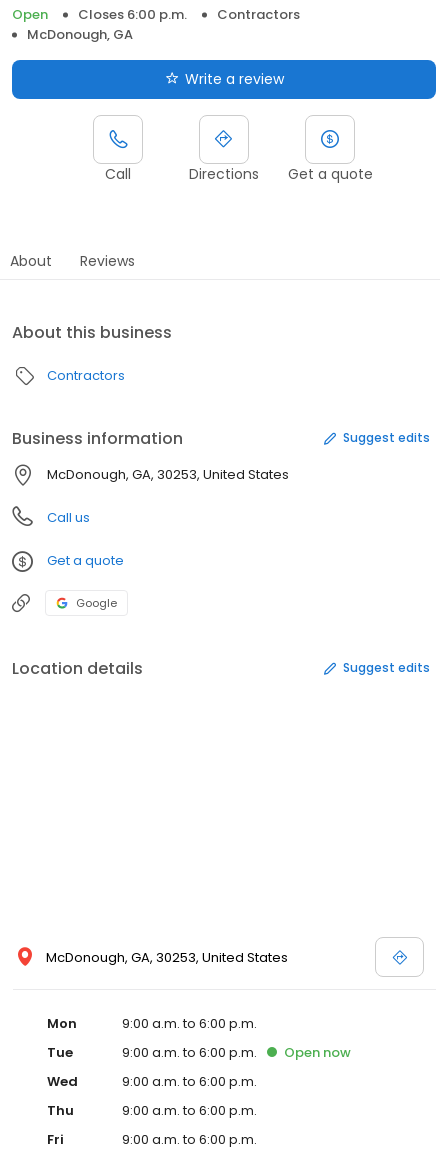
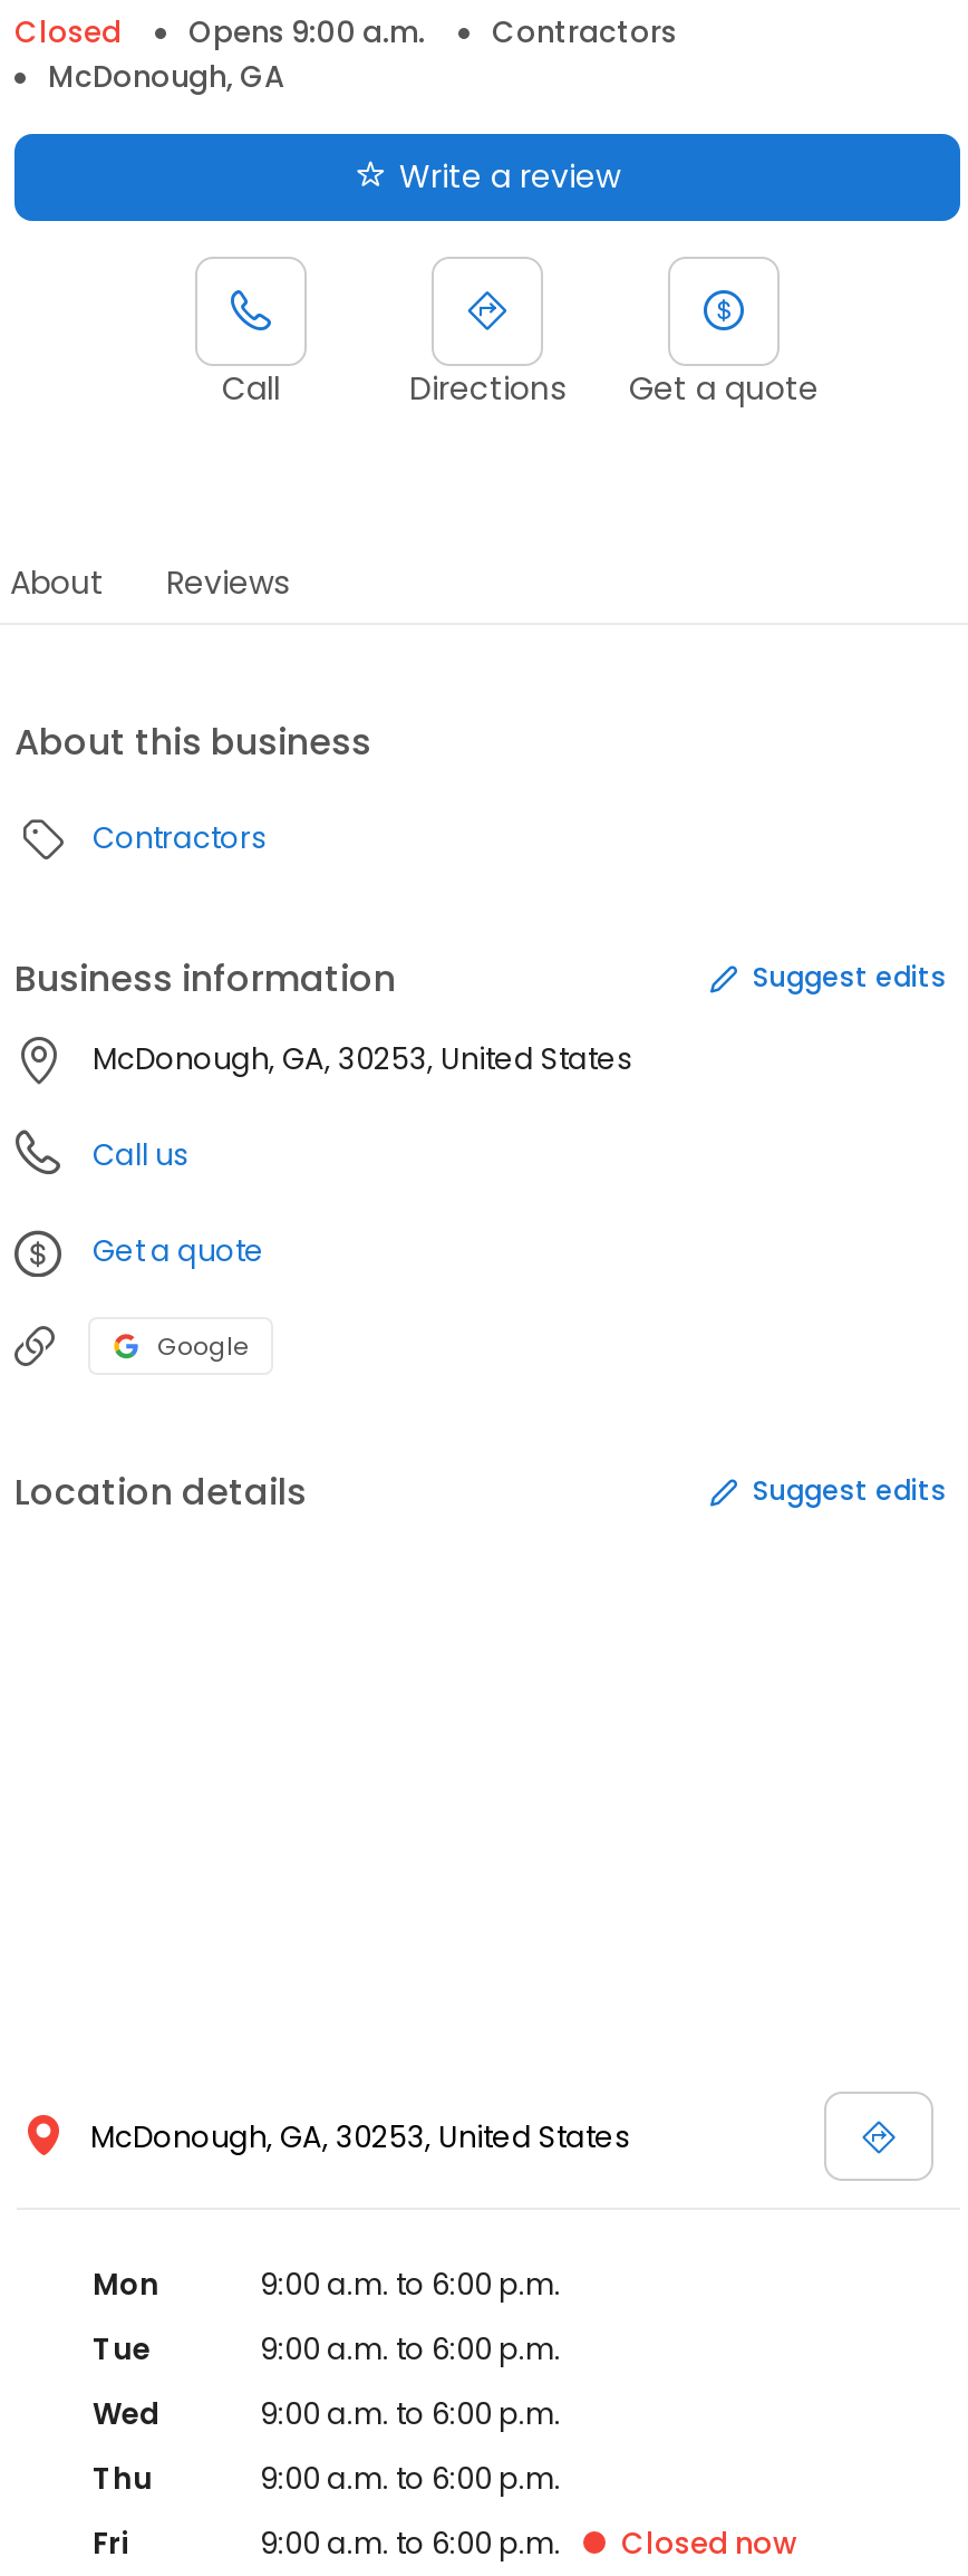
- Open
- Closes 6:00 p.m.
+ Closed
+ Opens 9:00 a.m.

- Open now

+ Closed now
